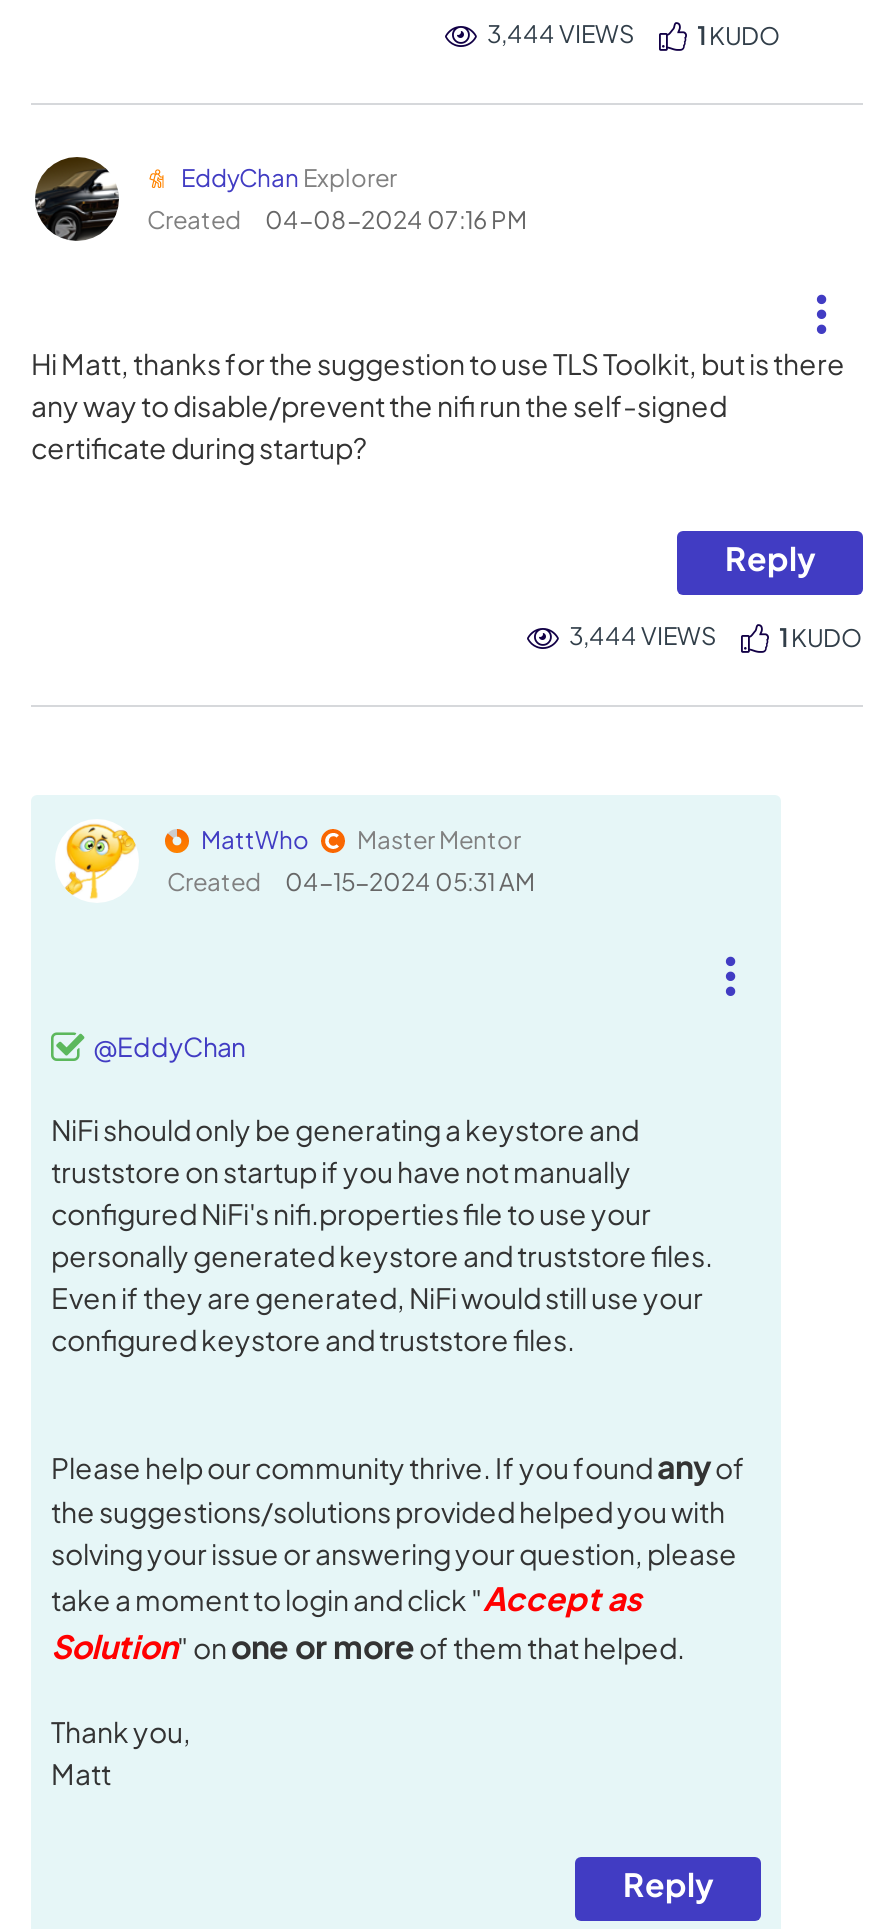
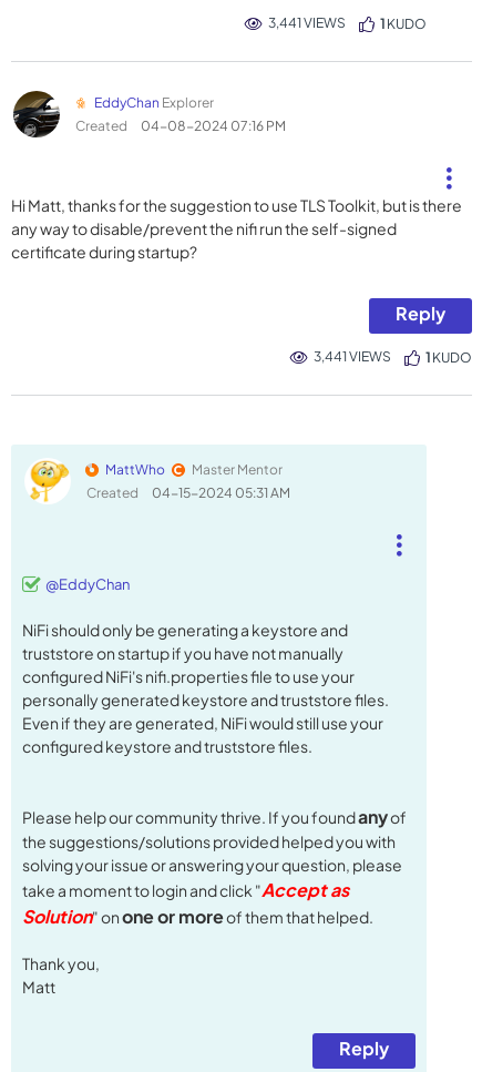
- 3,444 VIEWS
+ 3,441 VIEWS

- 3,444 VIEWS
+ 3,441 VIEWS
